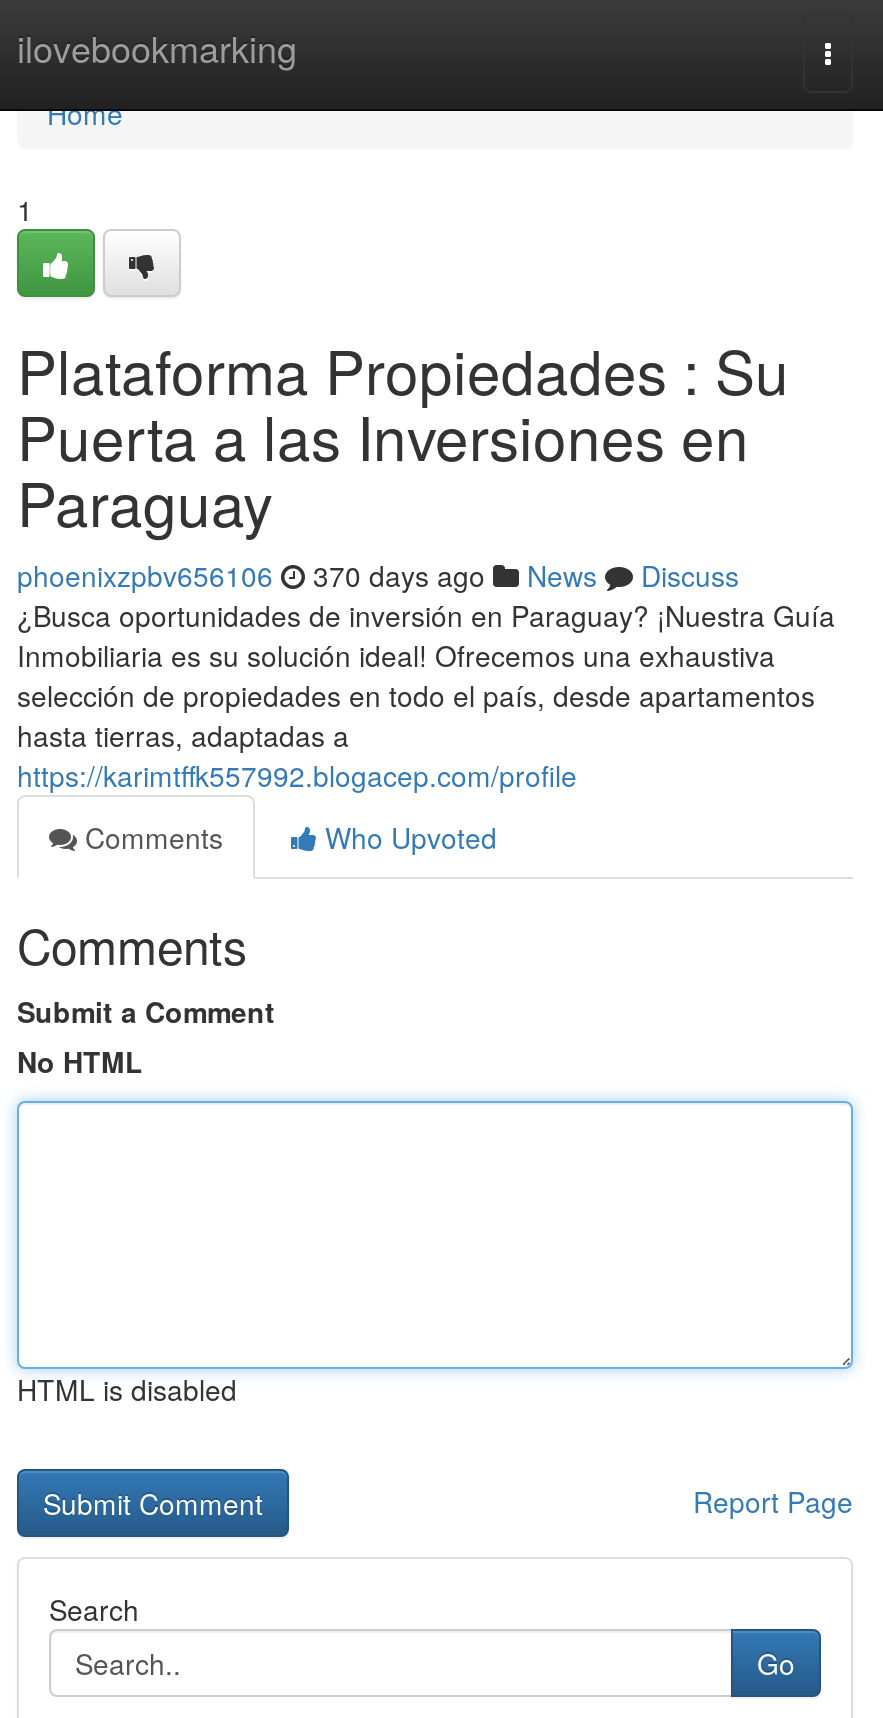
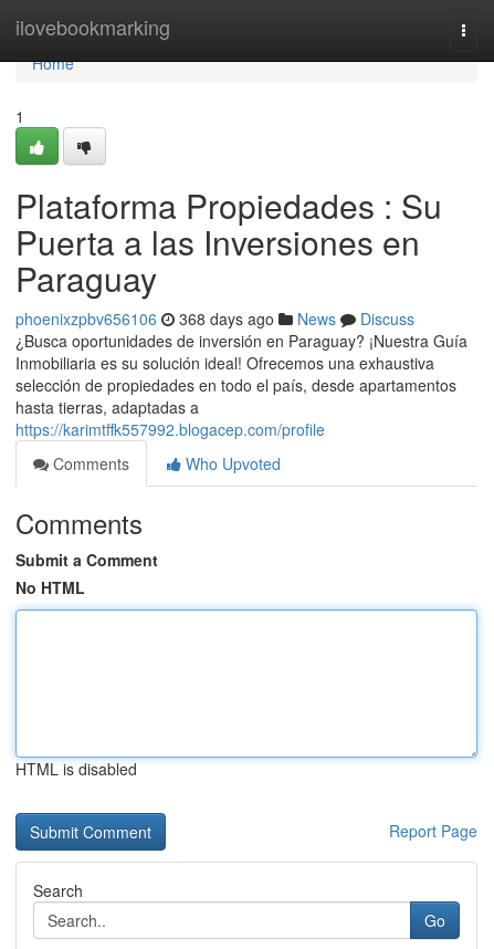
- phoenixzpbv656106 370 days ago News Discuss
+ phoenixzpbv656106 368 days ago News Discuss
